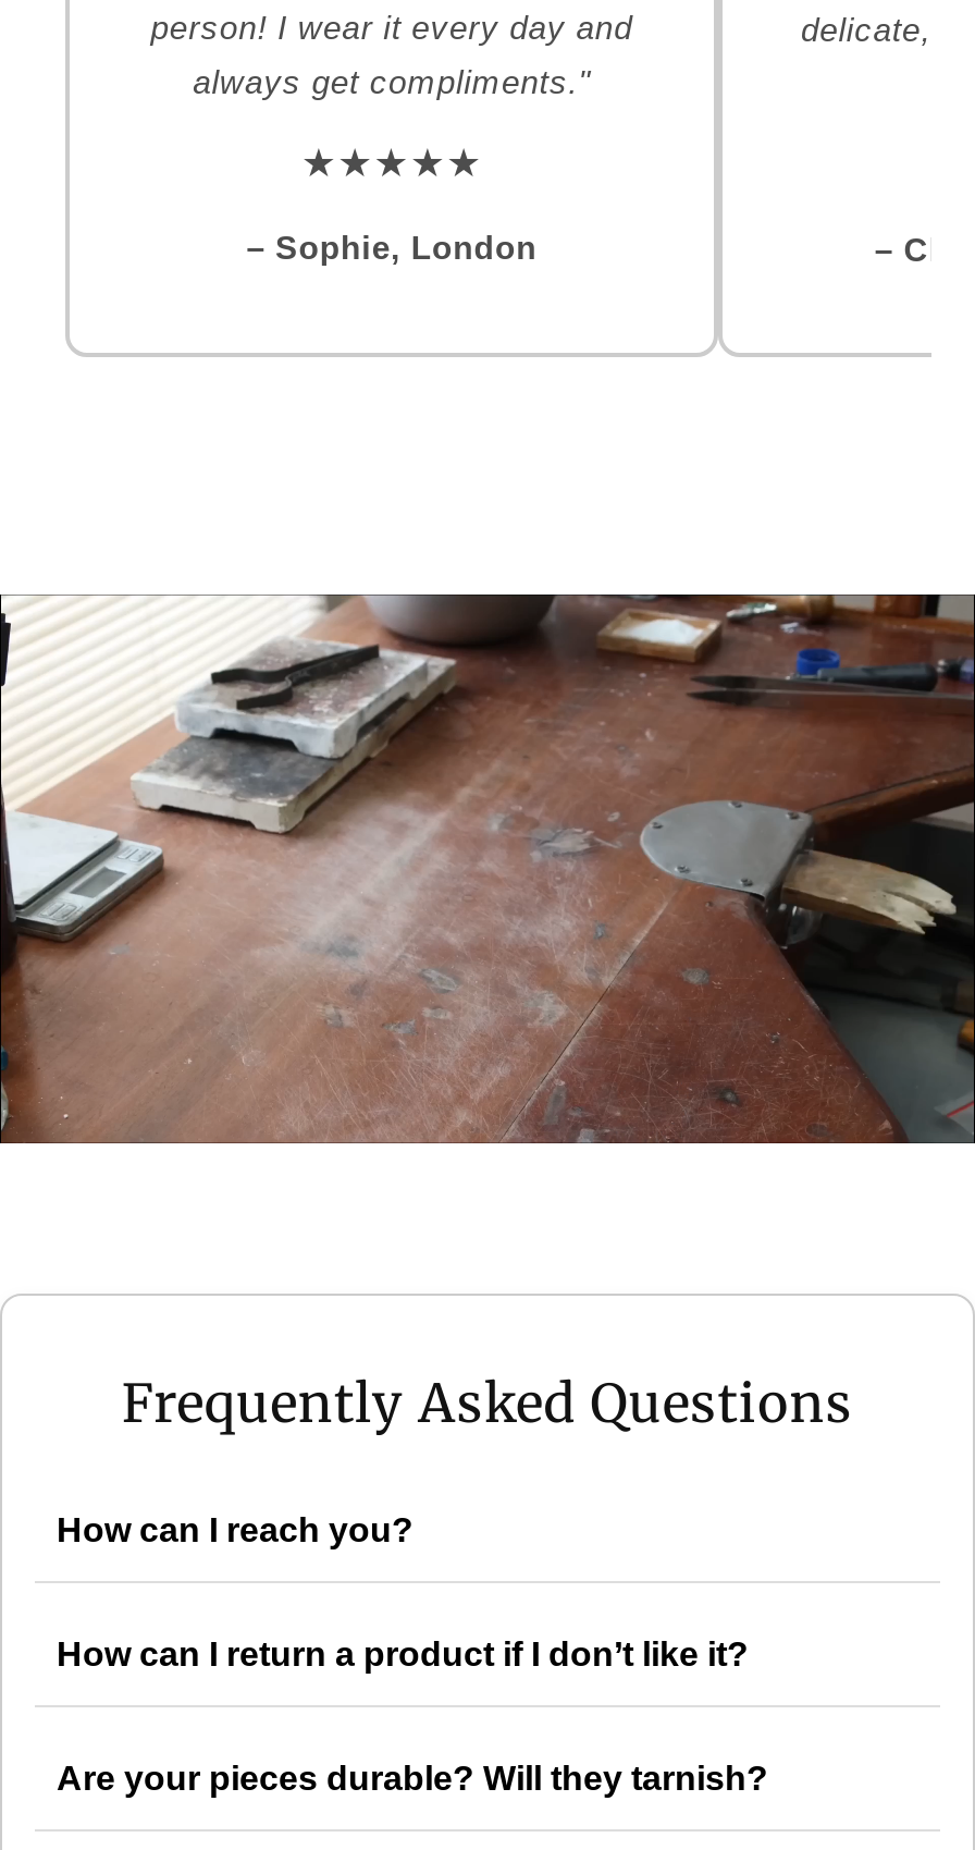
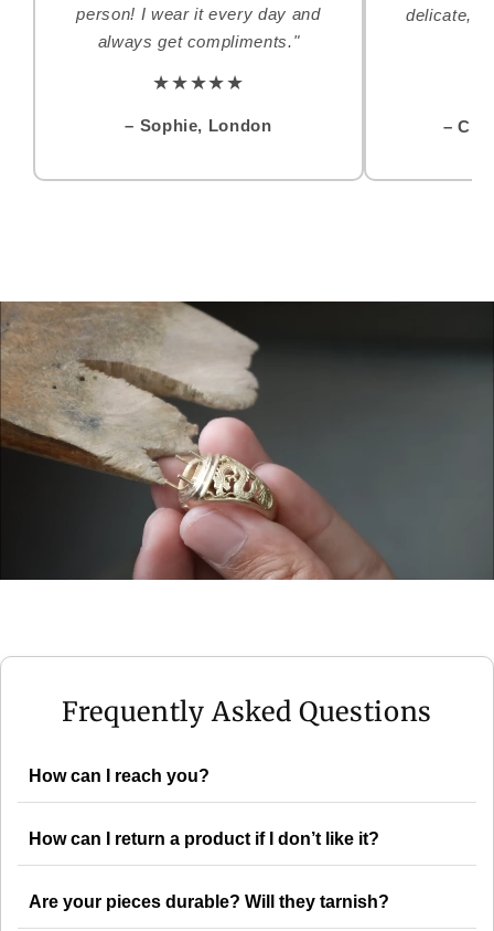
- [image]
+ [image]
